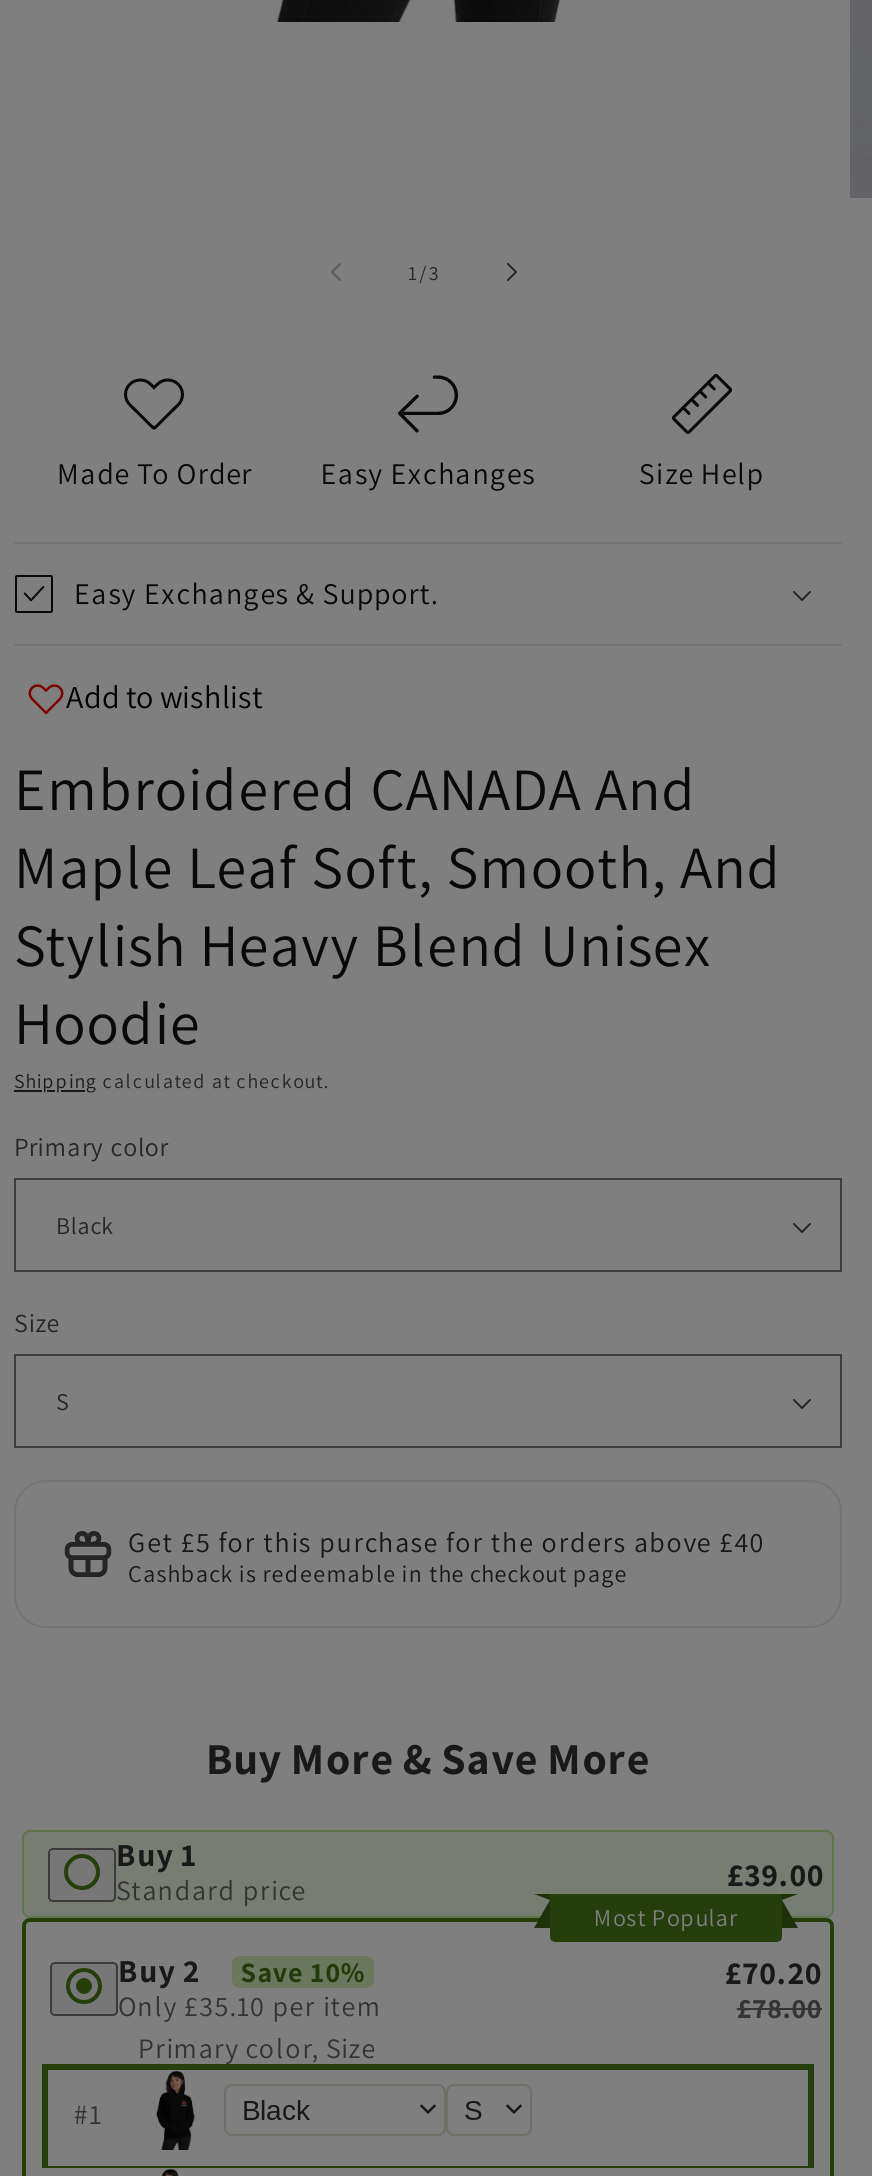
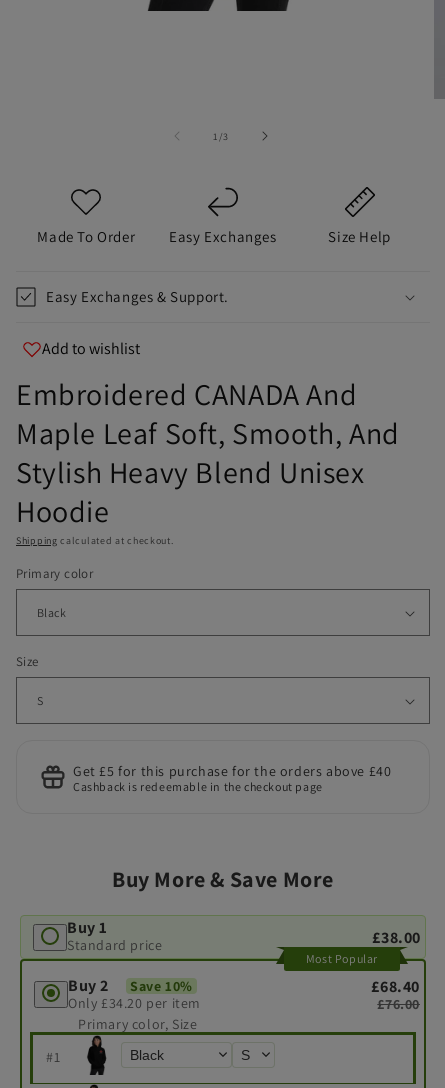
- £39.00
+ £38.00

- £70.20
+ £68.40

- Only £35.10 per item
+ Only £34.20 per item

- £78.00
+ £76.00
